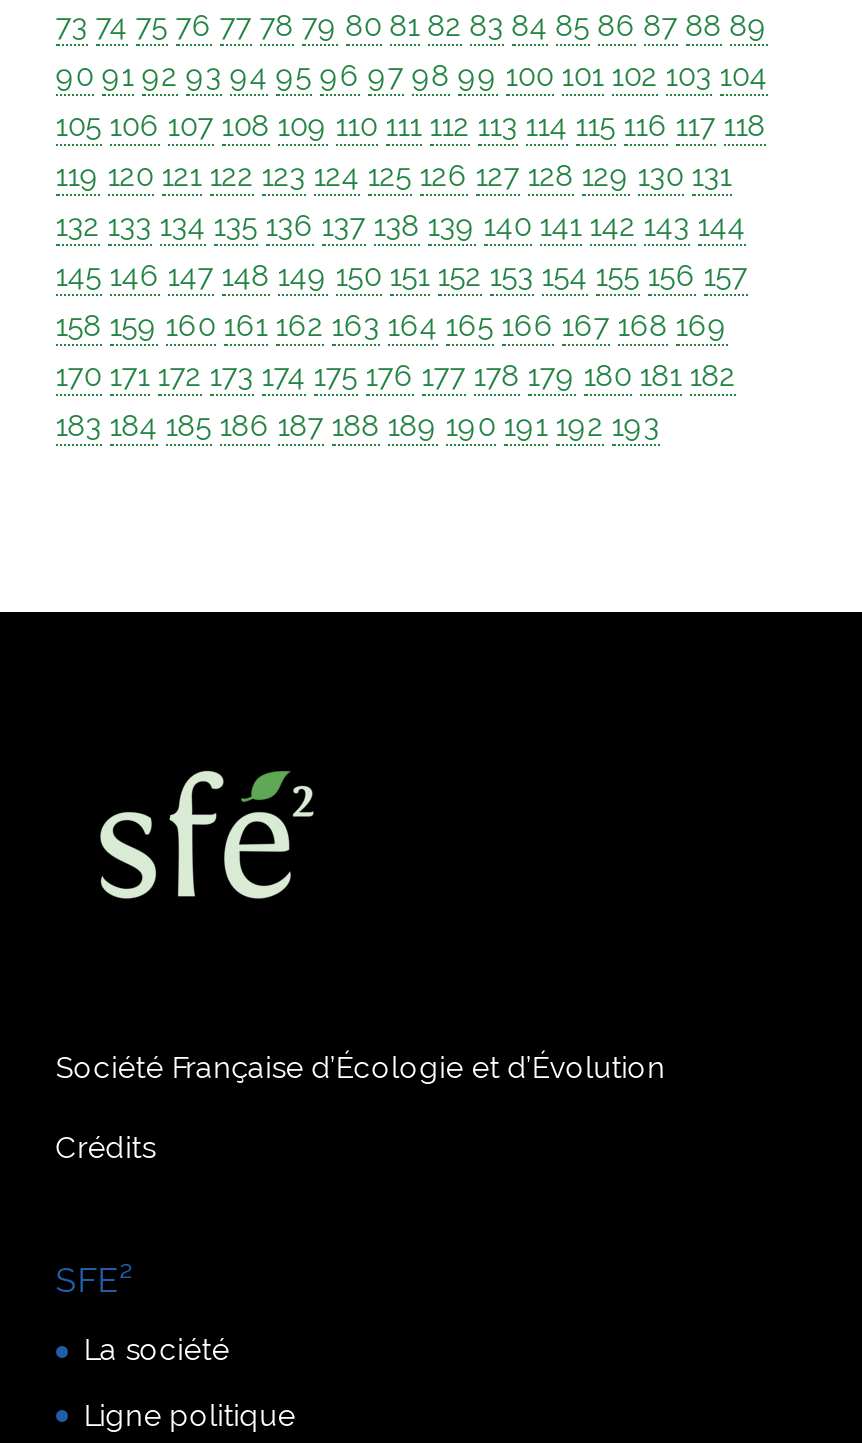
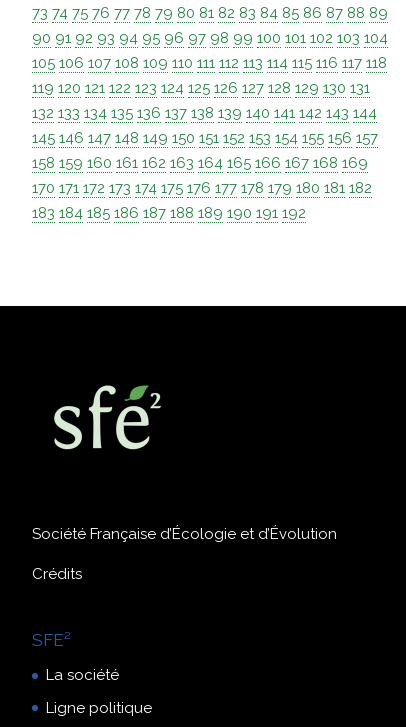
- 183 184 185 186 187 188 189 190 191 192 193
+ 183 184 185 186 187 188 189 190 191 192
